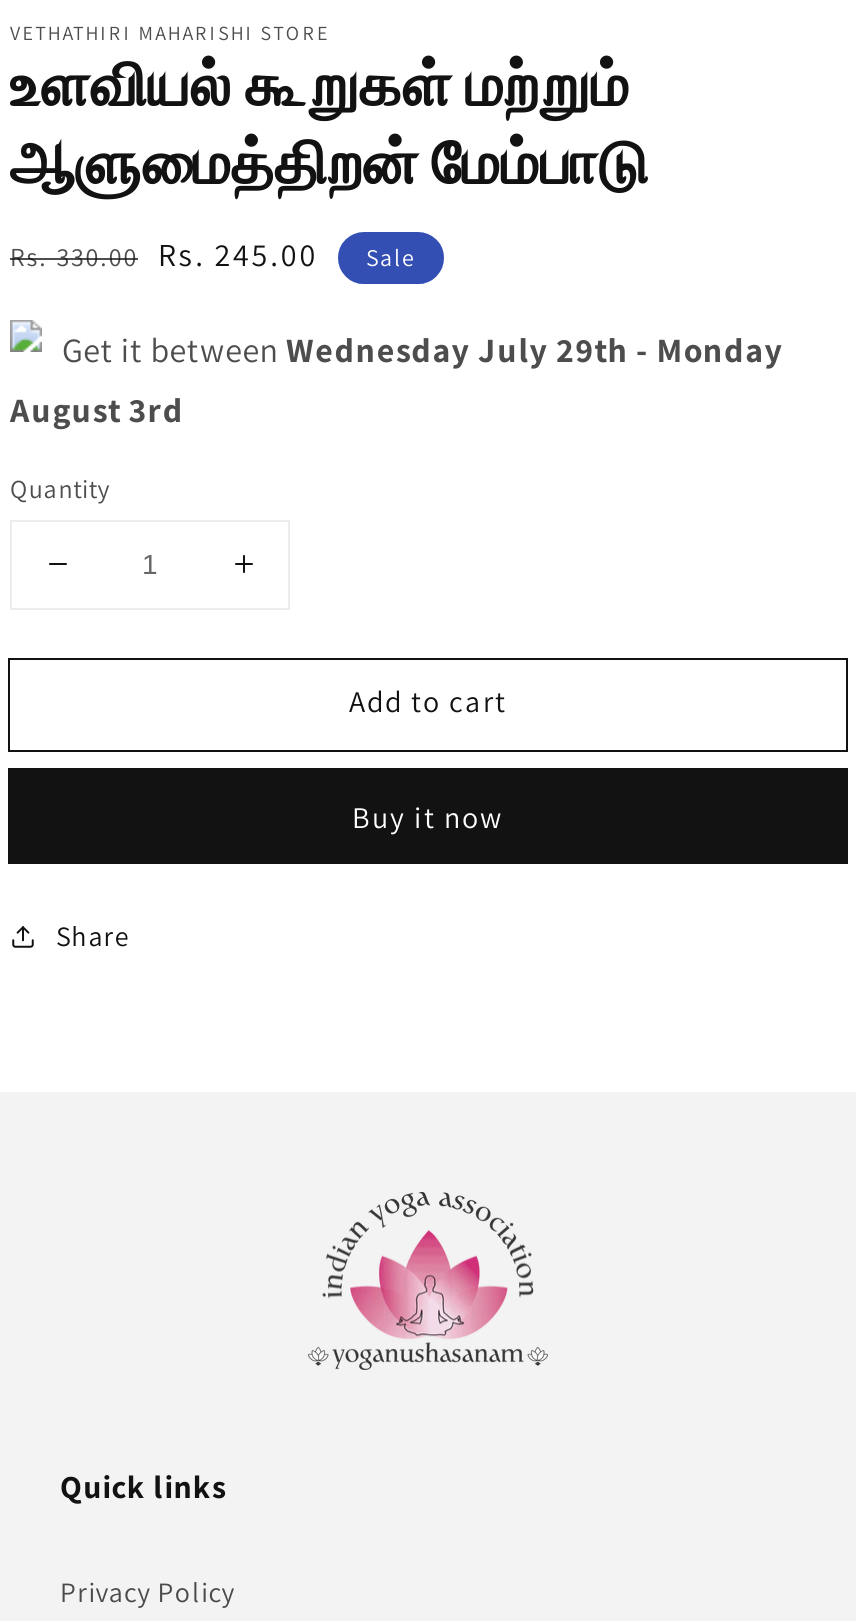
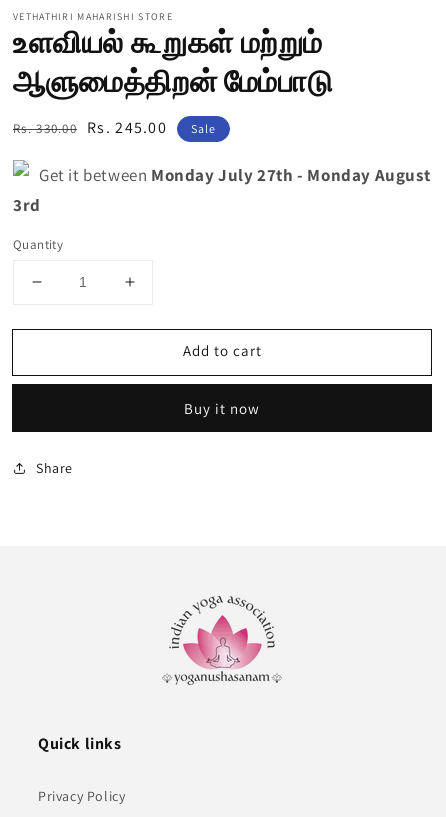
- Get it between Wednesday July 29th - Monday
- August 3rd
+ Get it between Monday July 27th - Monday August
+ 3rd
